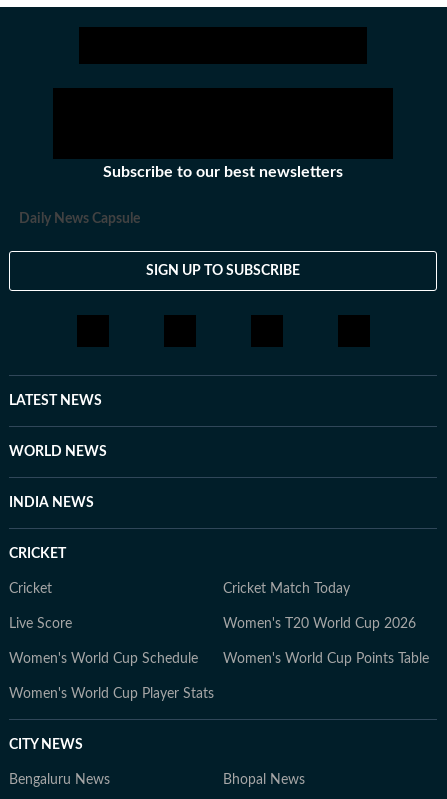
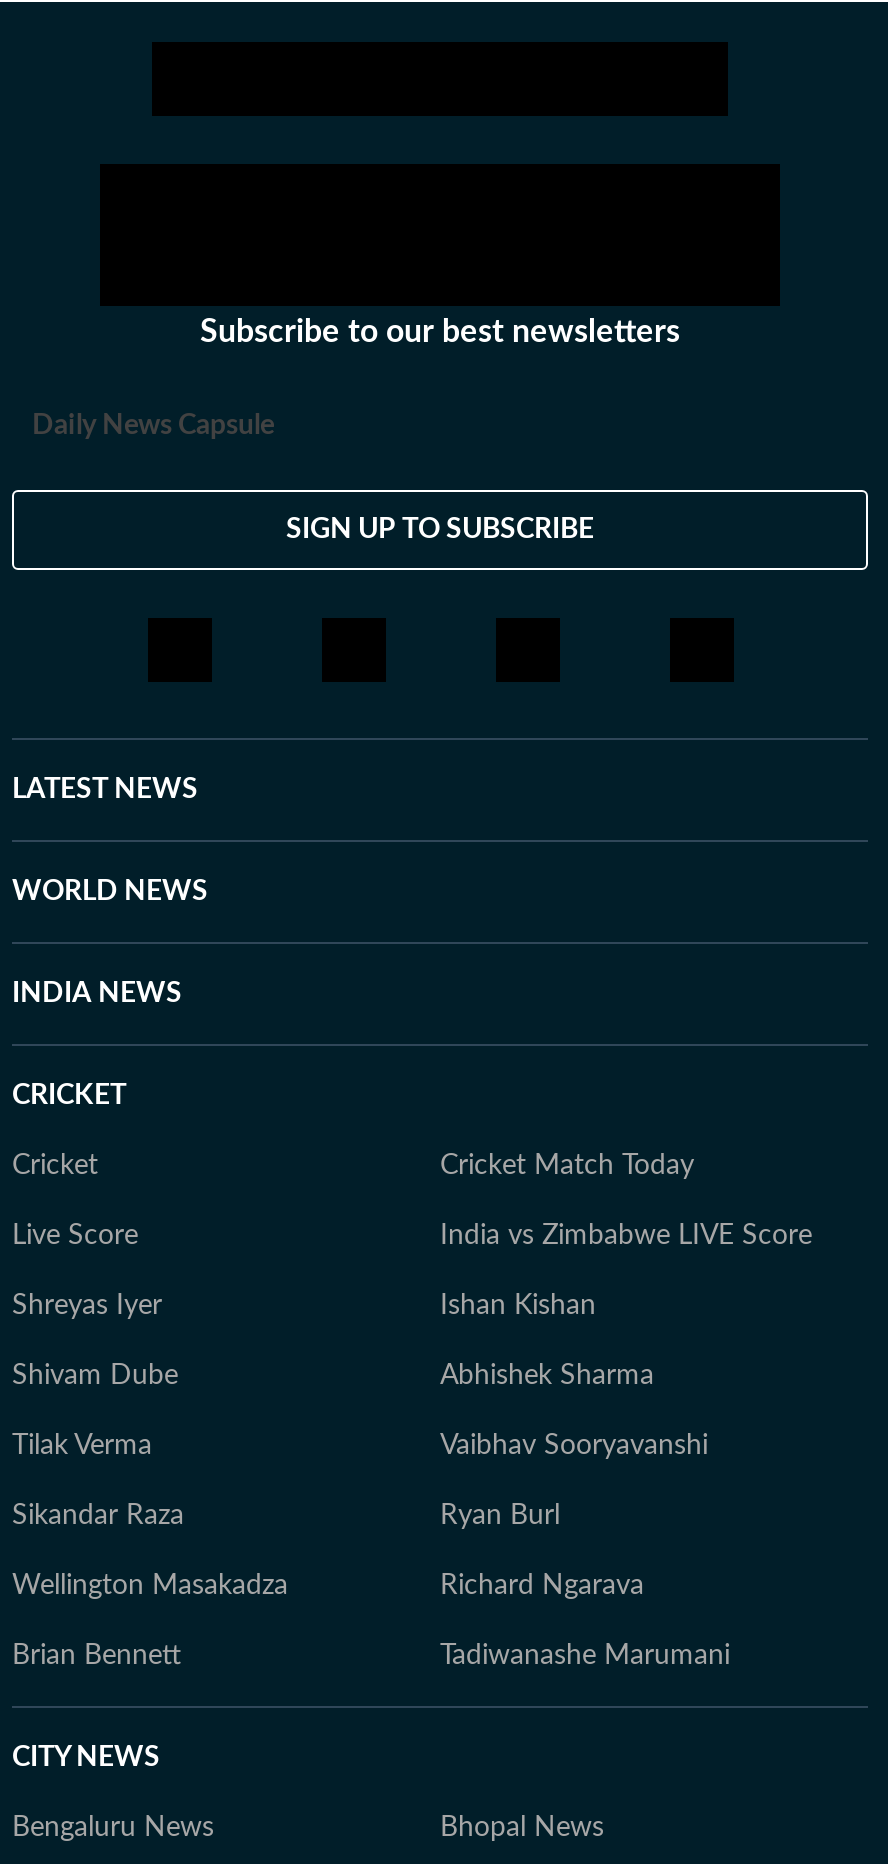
- Women's T20 World Cup 2026
- Women's World Cup Schedule
- Women's World Cup Points Table
- Women's World Cup Player Stats
+ India vs Zimbabwe LIVE Score
+ Shreyas Iyer
+ Ishan Kishan
+ Shivam Dube
+ Abhishek Sharma
+ Tilak Verma
+ Vaibhav Sooryavanshi
+ Sikandar Raza
+ Ryan Burl
+ Wellington Masakadza
+ Richard Ngarava
+ Brian Bennett
+ Tadiwanashe Marumani
